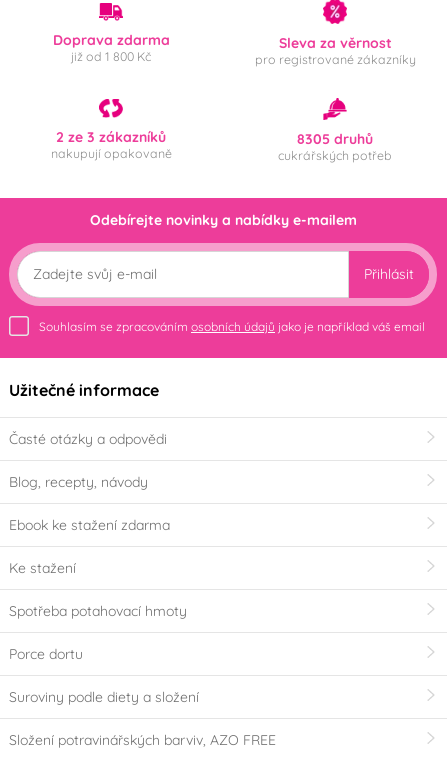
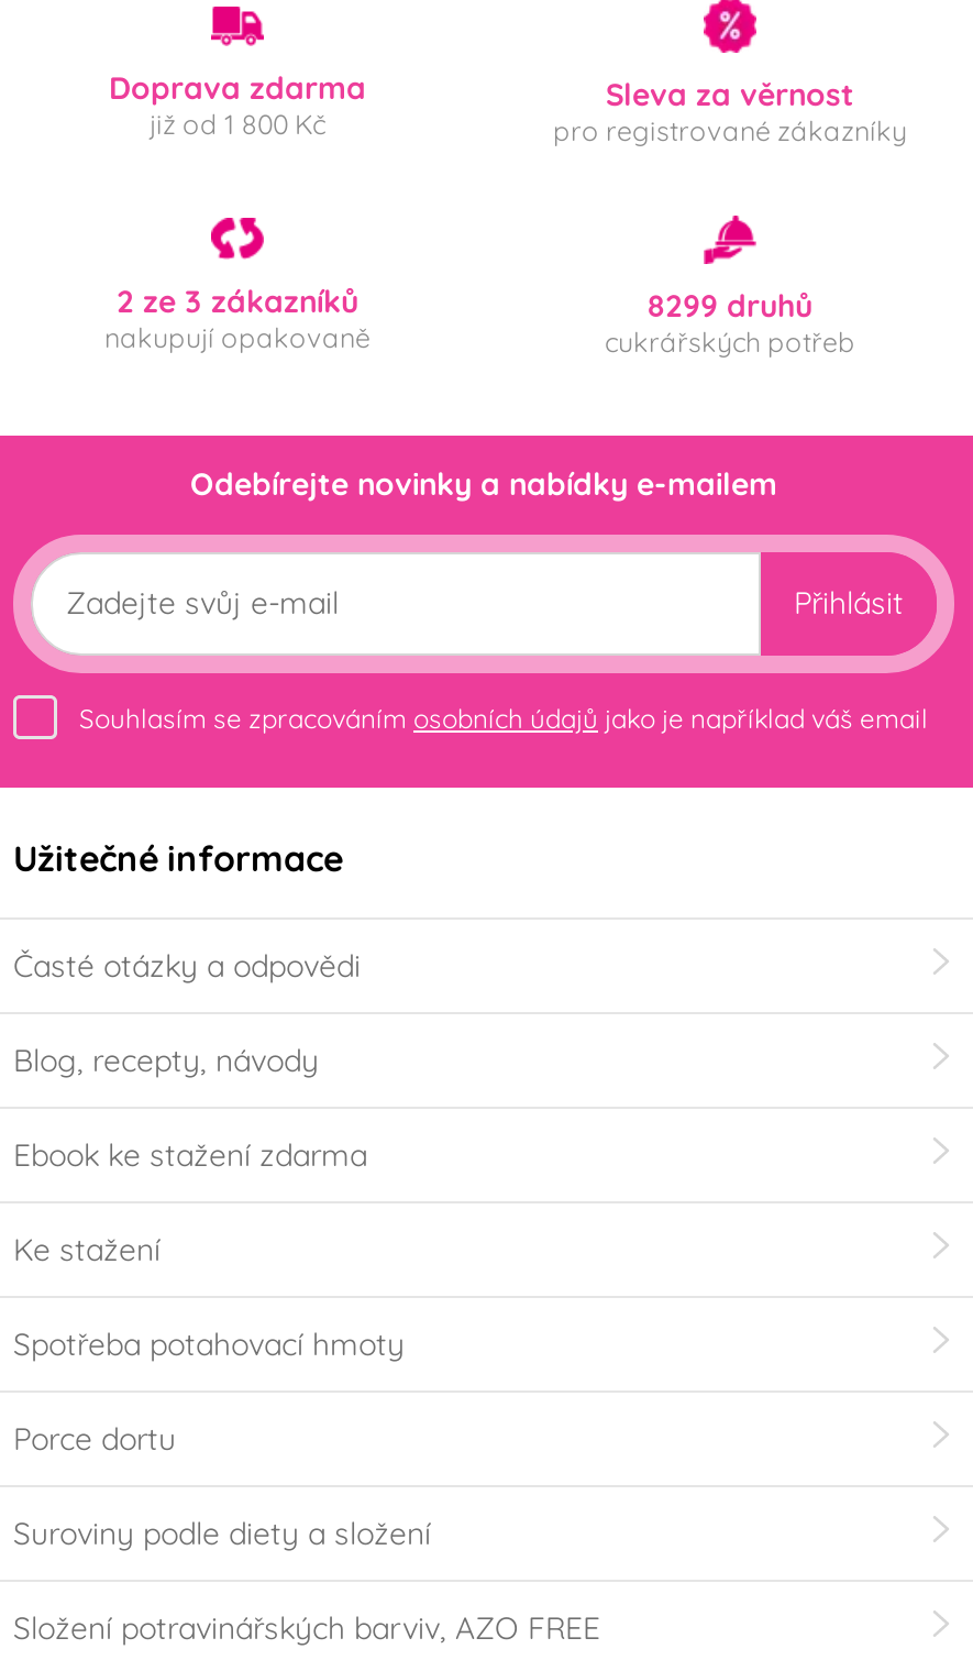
- 8305 druhů
+ 8299 druhů
